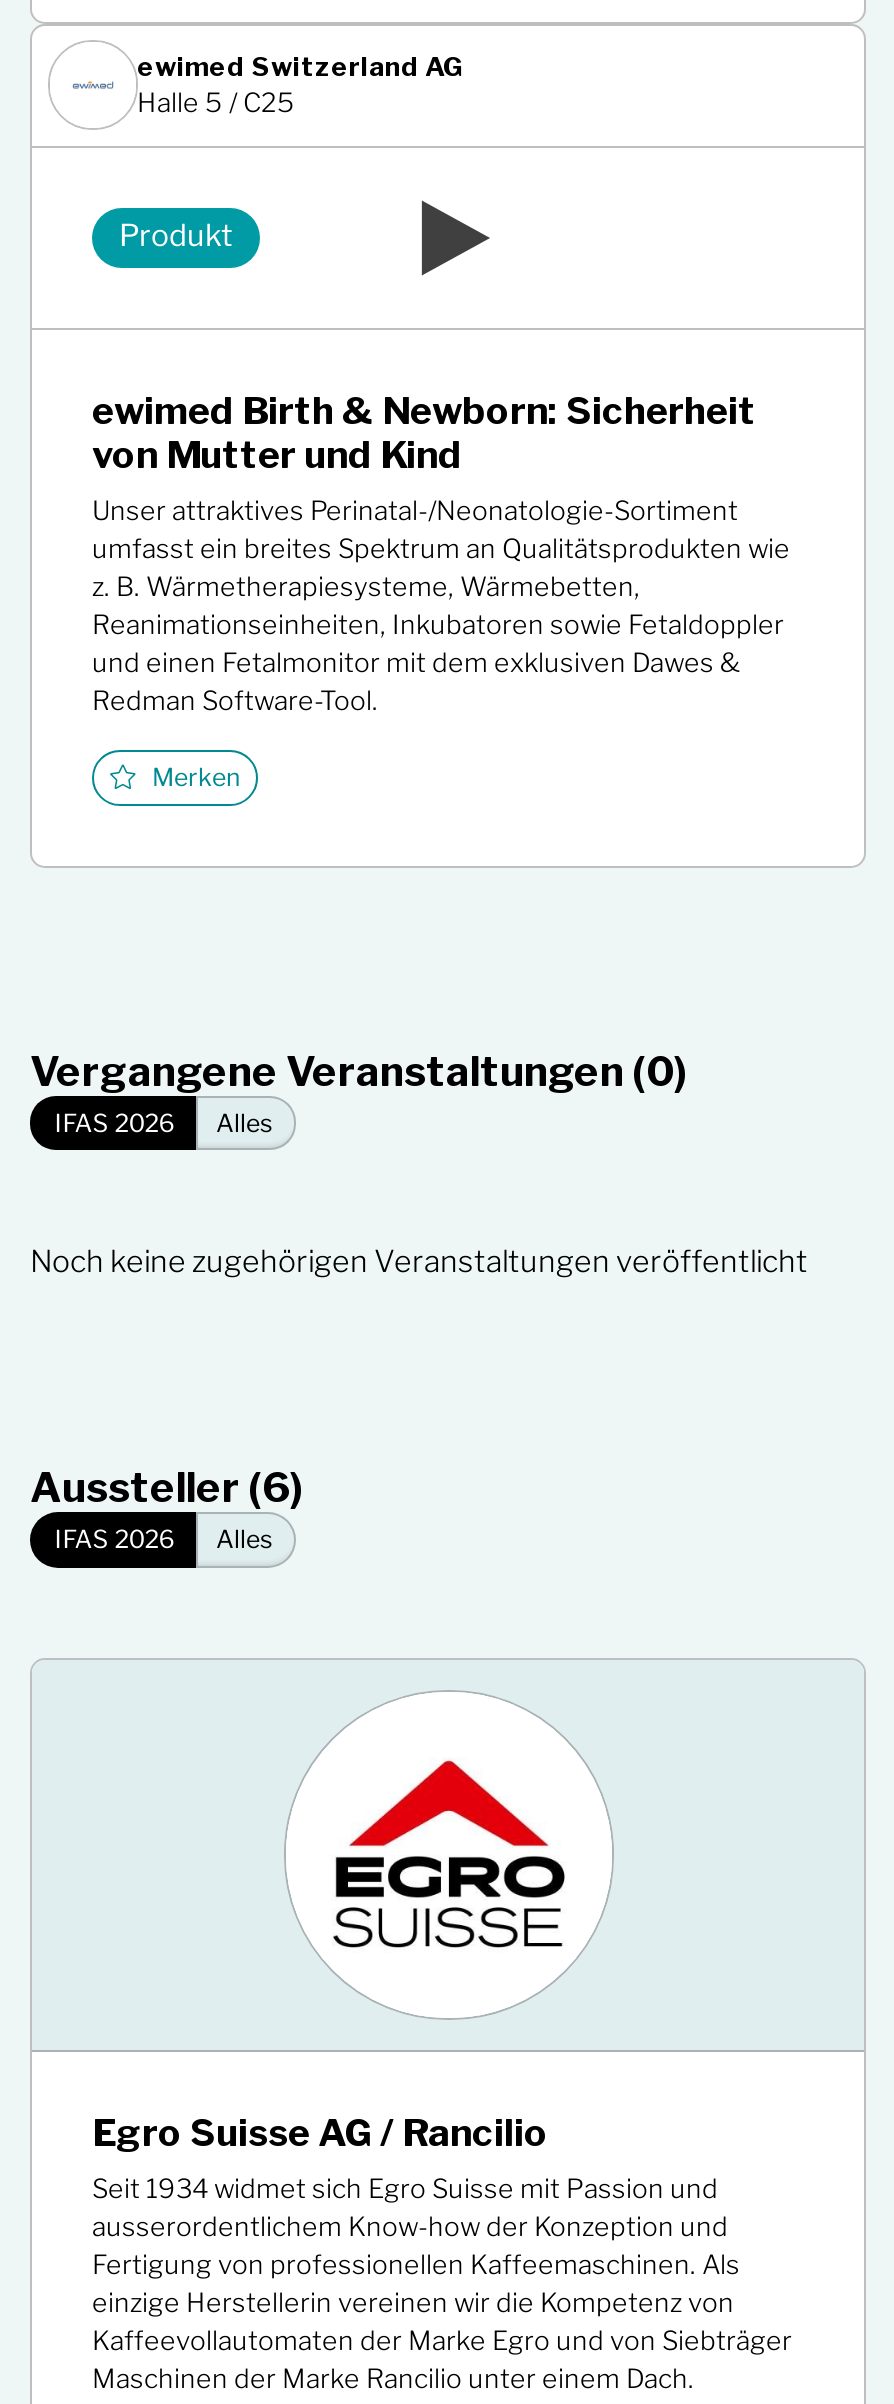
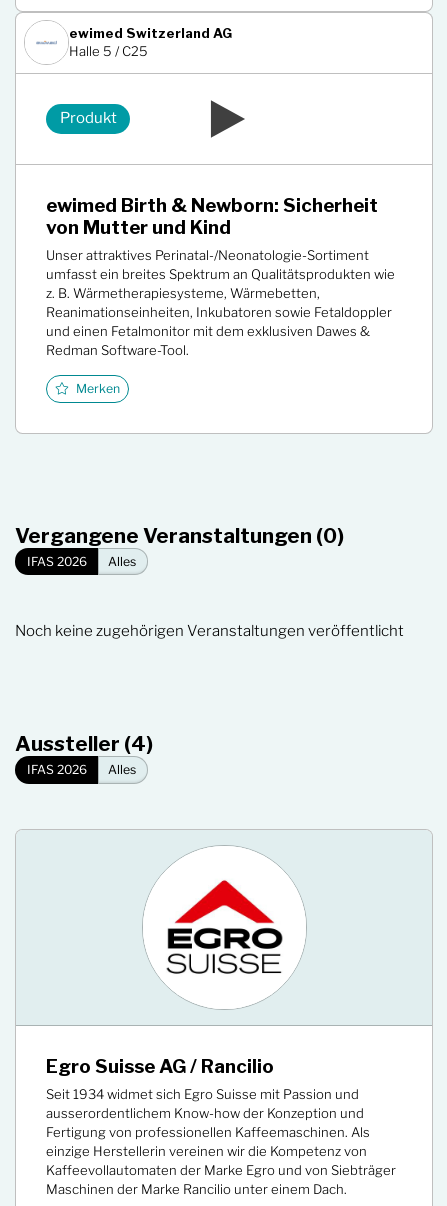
- Aussteller (6)
+ Aussteller (4)
